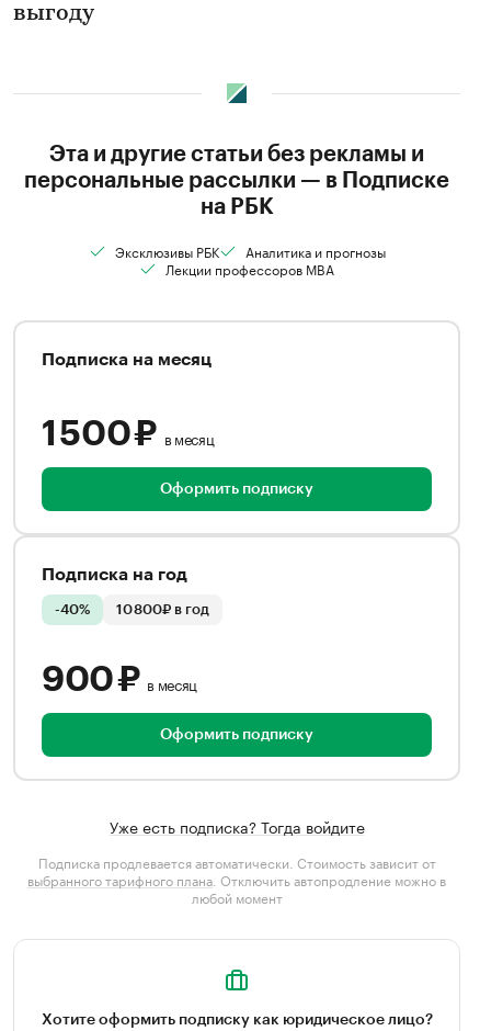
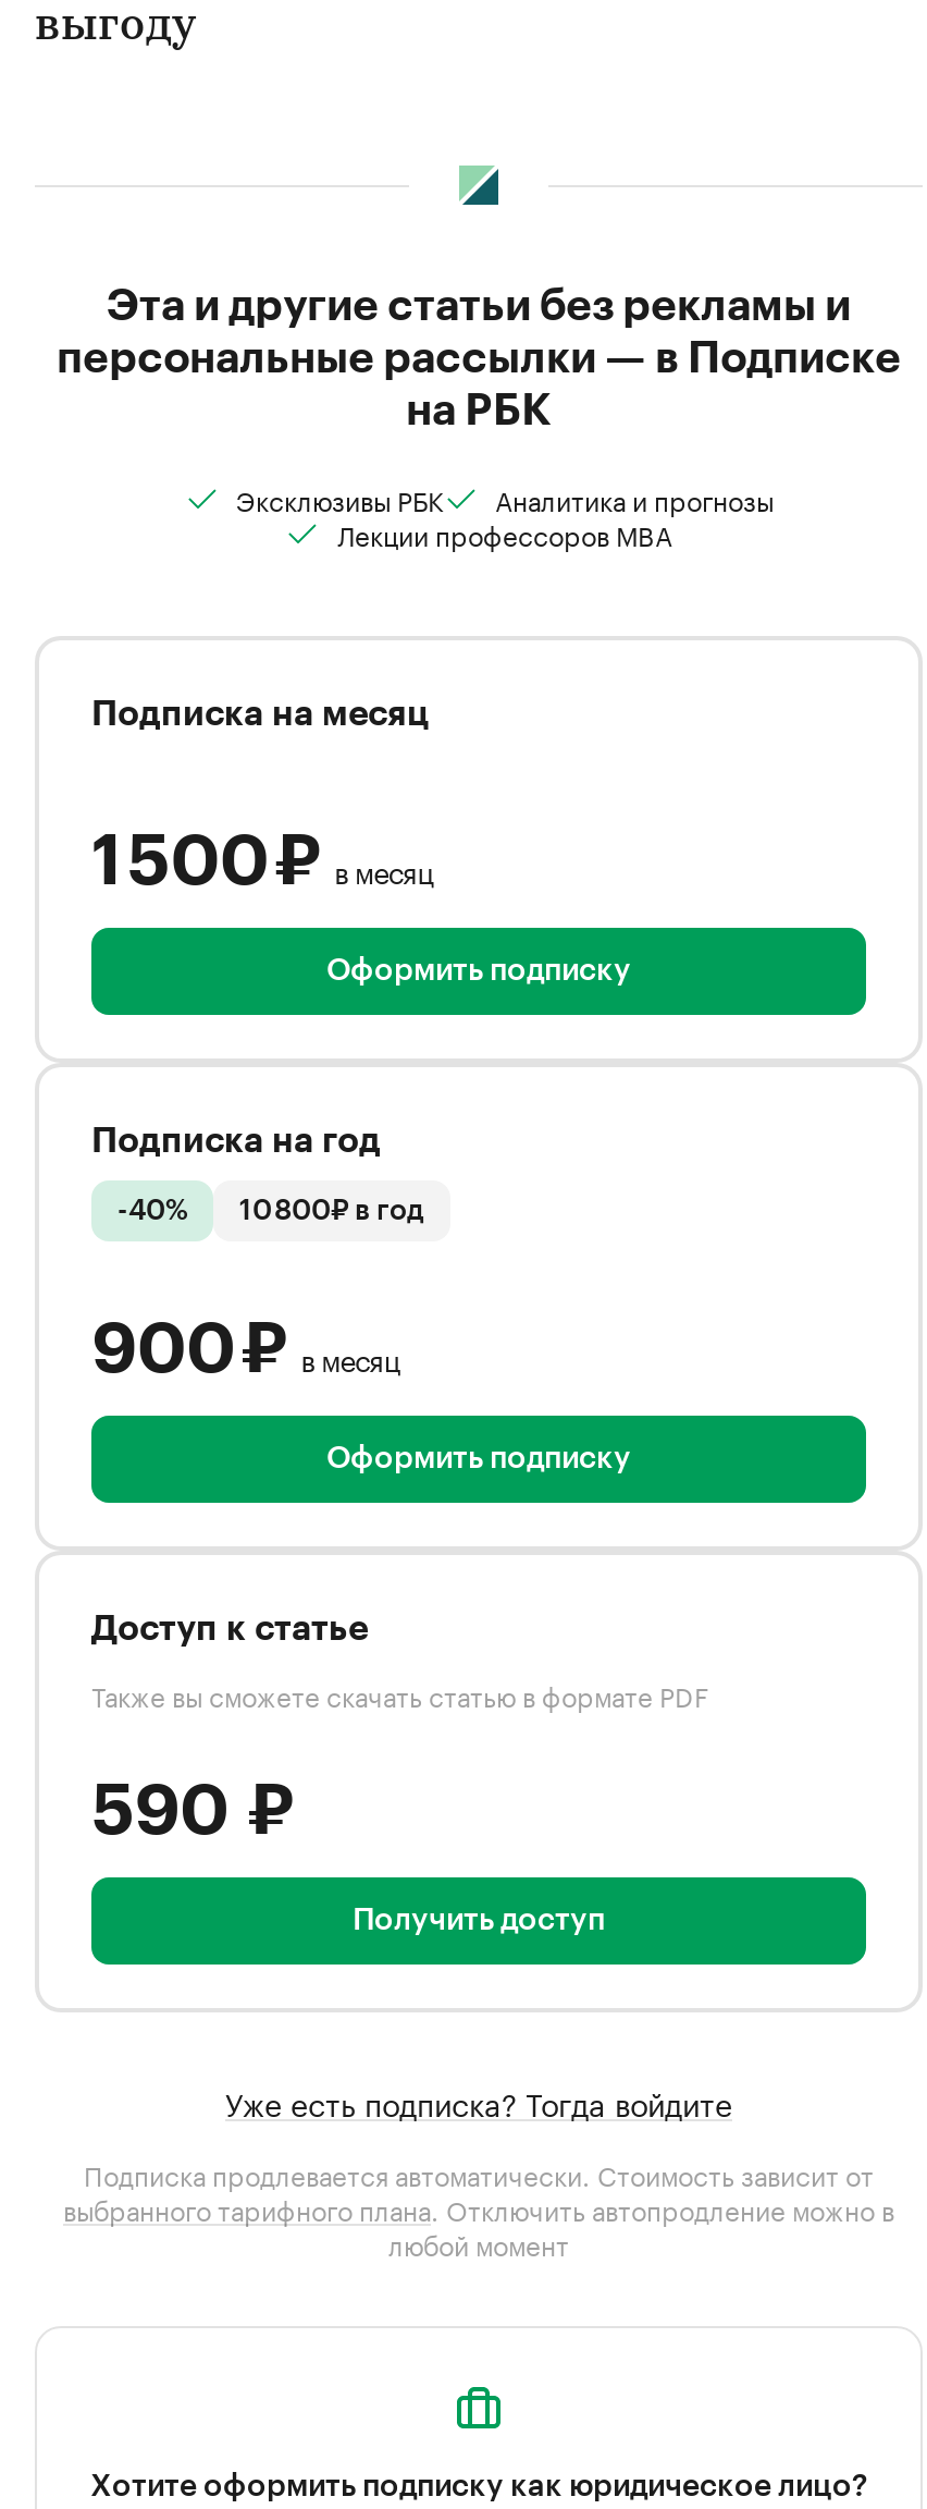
+ Доступ к статье
+ Также вы сможете скачать статью в формате PDF
+ 590 ₽
+ Получить доступ
